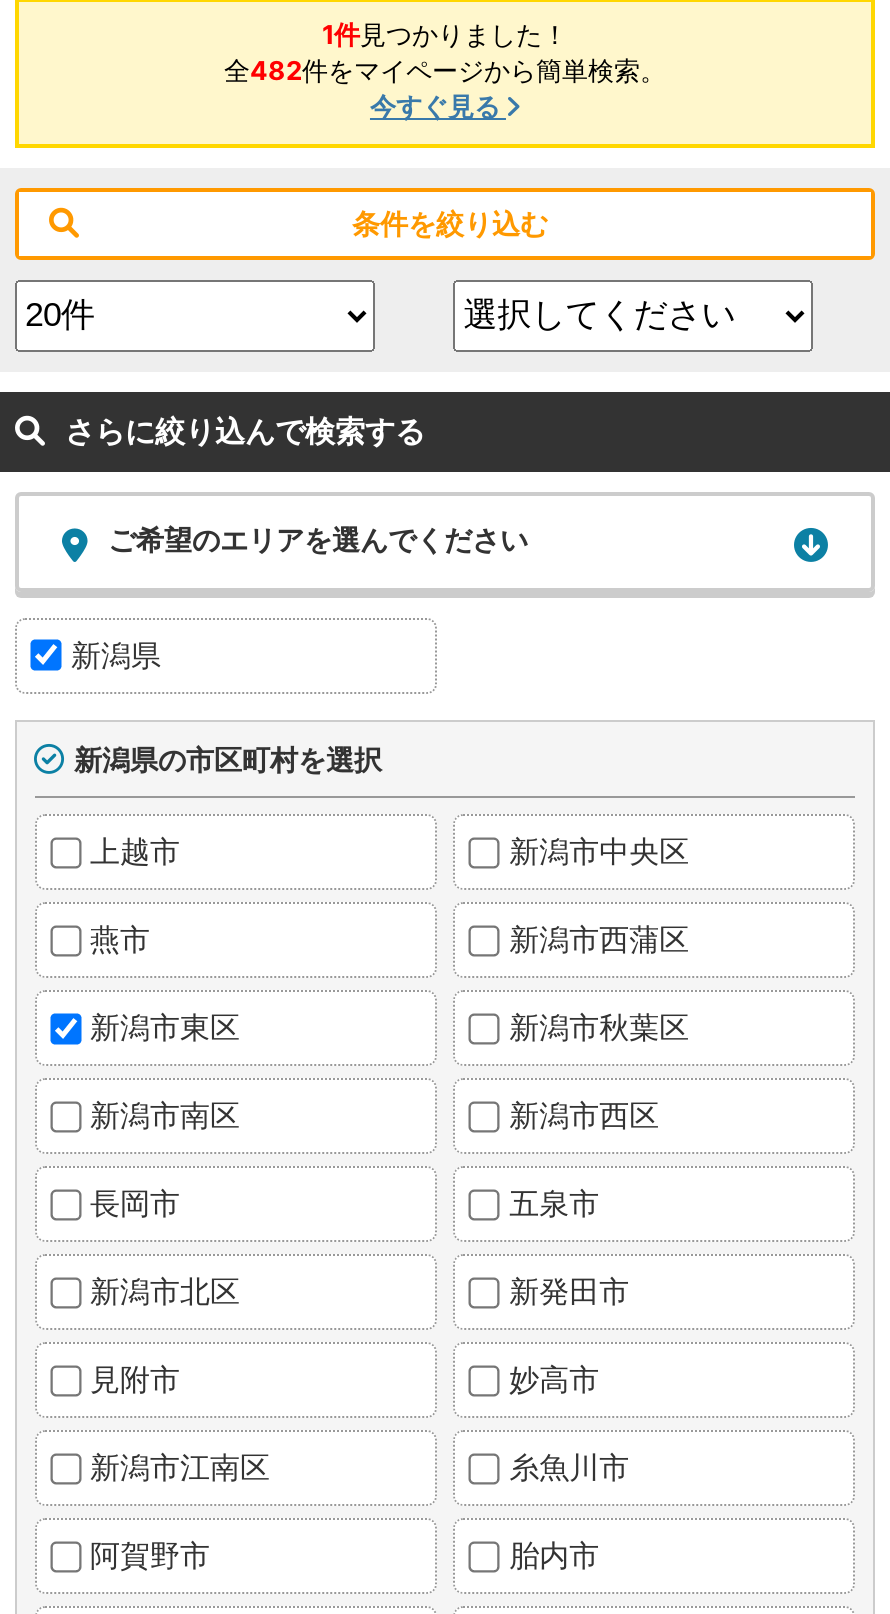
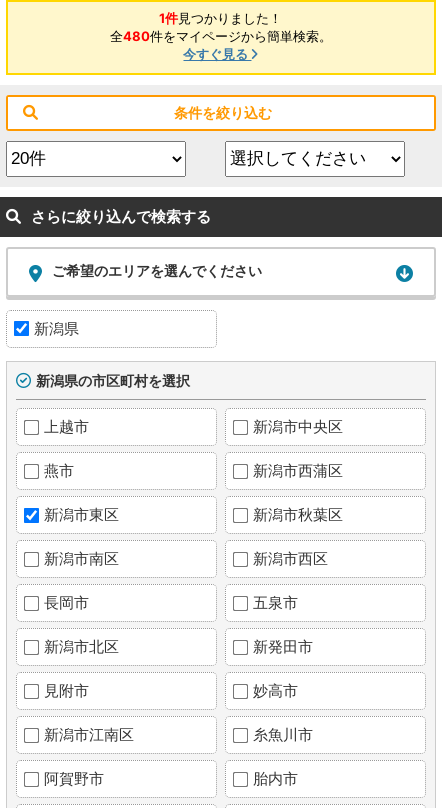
- 全482件をマイページから簡単検索。
+ 全480件をマイページから簡単検索。
